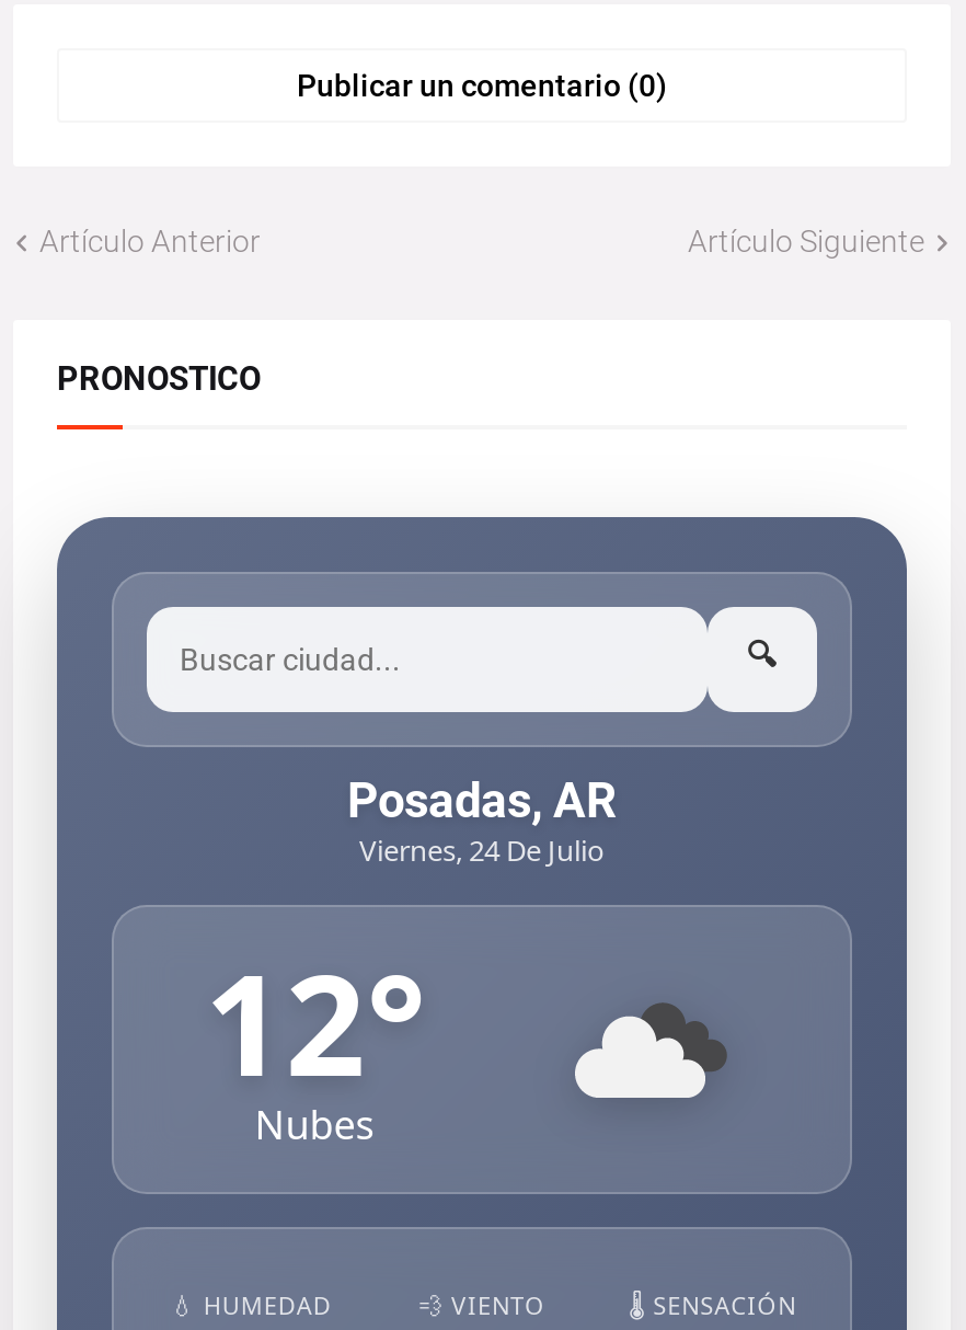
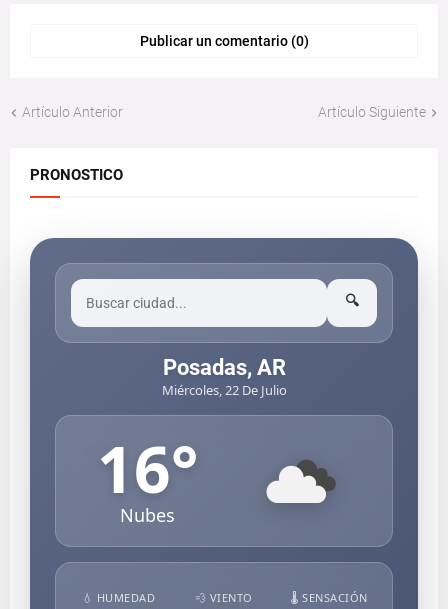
- Viernes, 24 De Julio
+ Miércoles, 22 De Julio

- 12°
+ 16°
